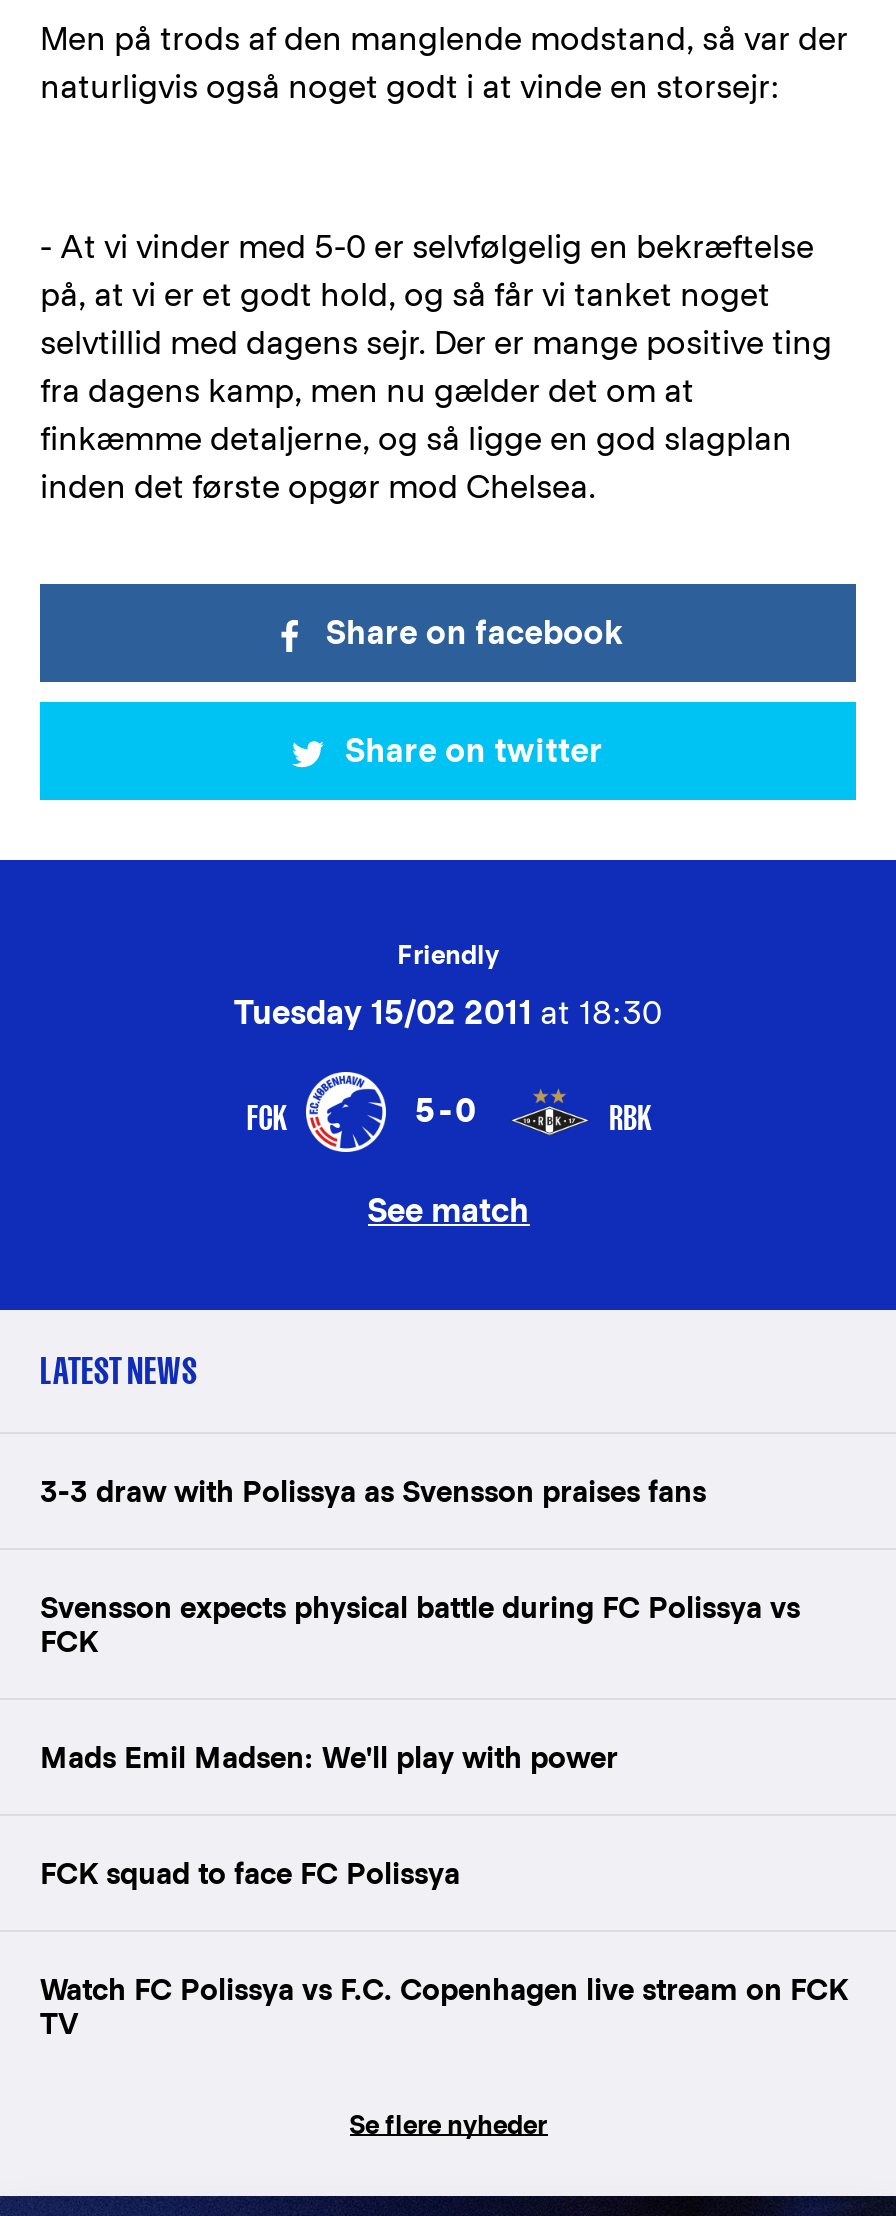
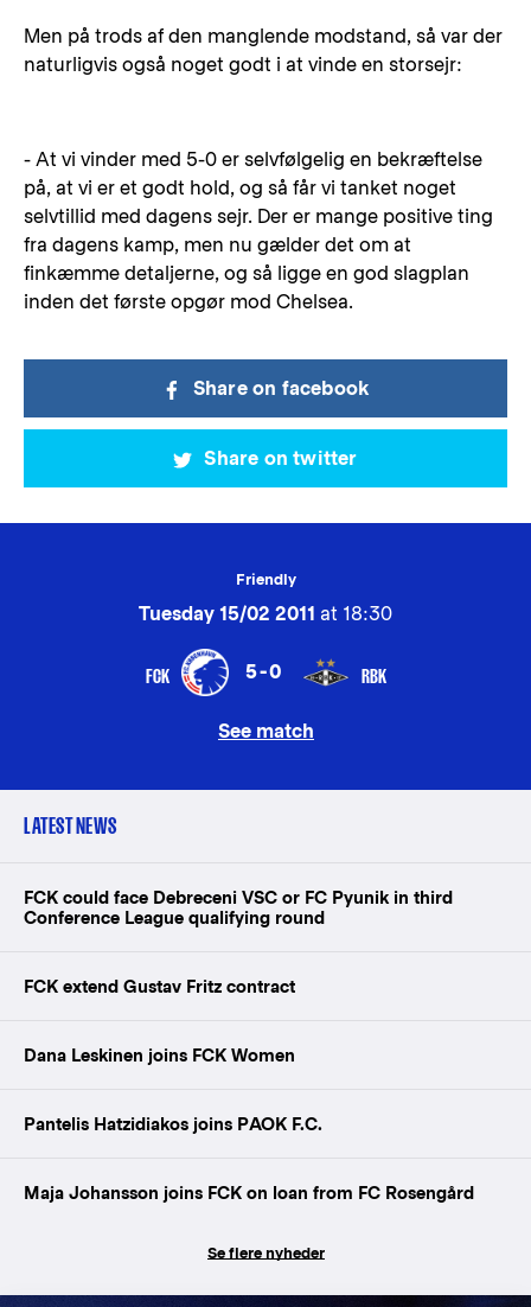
- 3-3 draw with Polissya as Svensson praises fans
+ FCK could face Debreceni VSC or FC Pyunik in third
+ Conference League qualifying round

- Svensson expects physical battle during FC Polissya vs
- FCK
+ FCK extend Gustav Fritz contract

- Mads Emil Madsen: We'll play with power
+ Dana Leskinen joins FCK Women

- FCK squad to face FC Polissya
+ Pantelis Hatzidiakos joins PAOK F.C.

- Watch FC Polissya vs F.C. Copenhagen live stream on FCK
- TV
+ Maja Johansson joins FCK on loan from FC Rosengård
